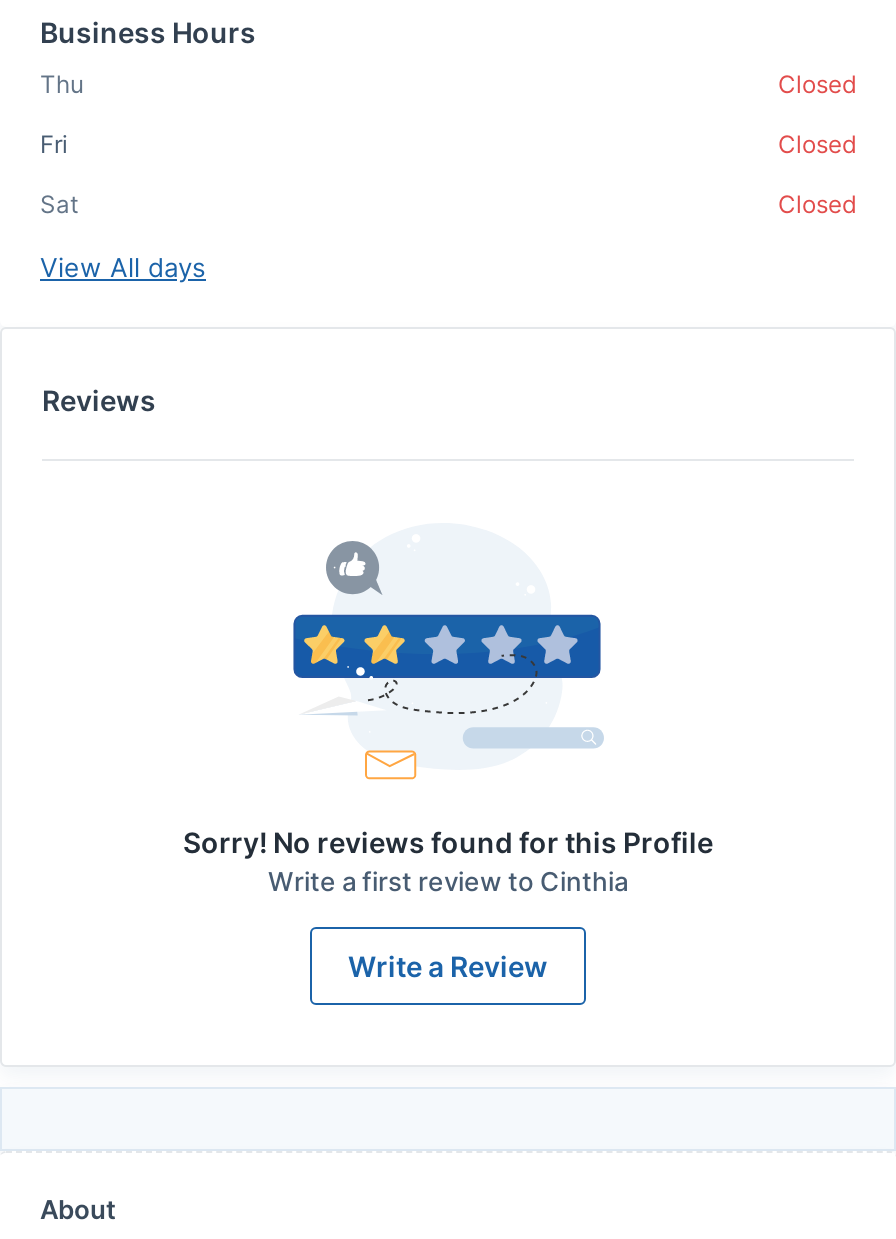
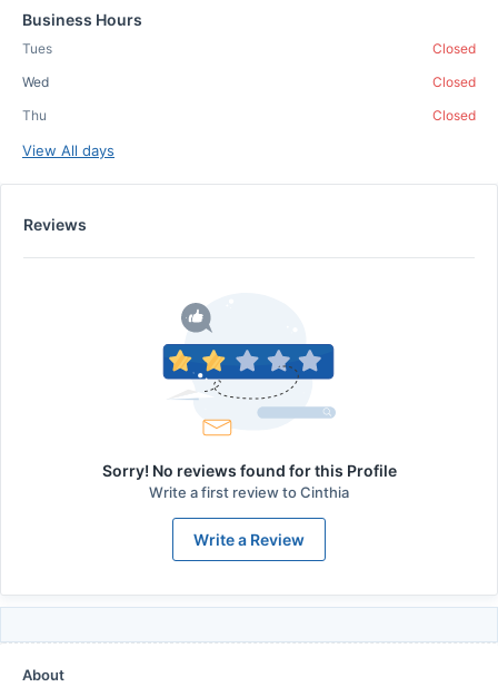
moved down: Thu

+ Tues

- Fri
+ Wed

- Sat
